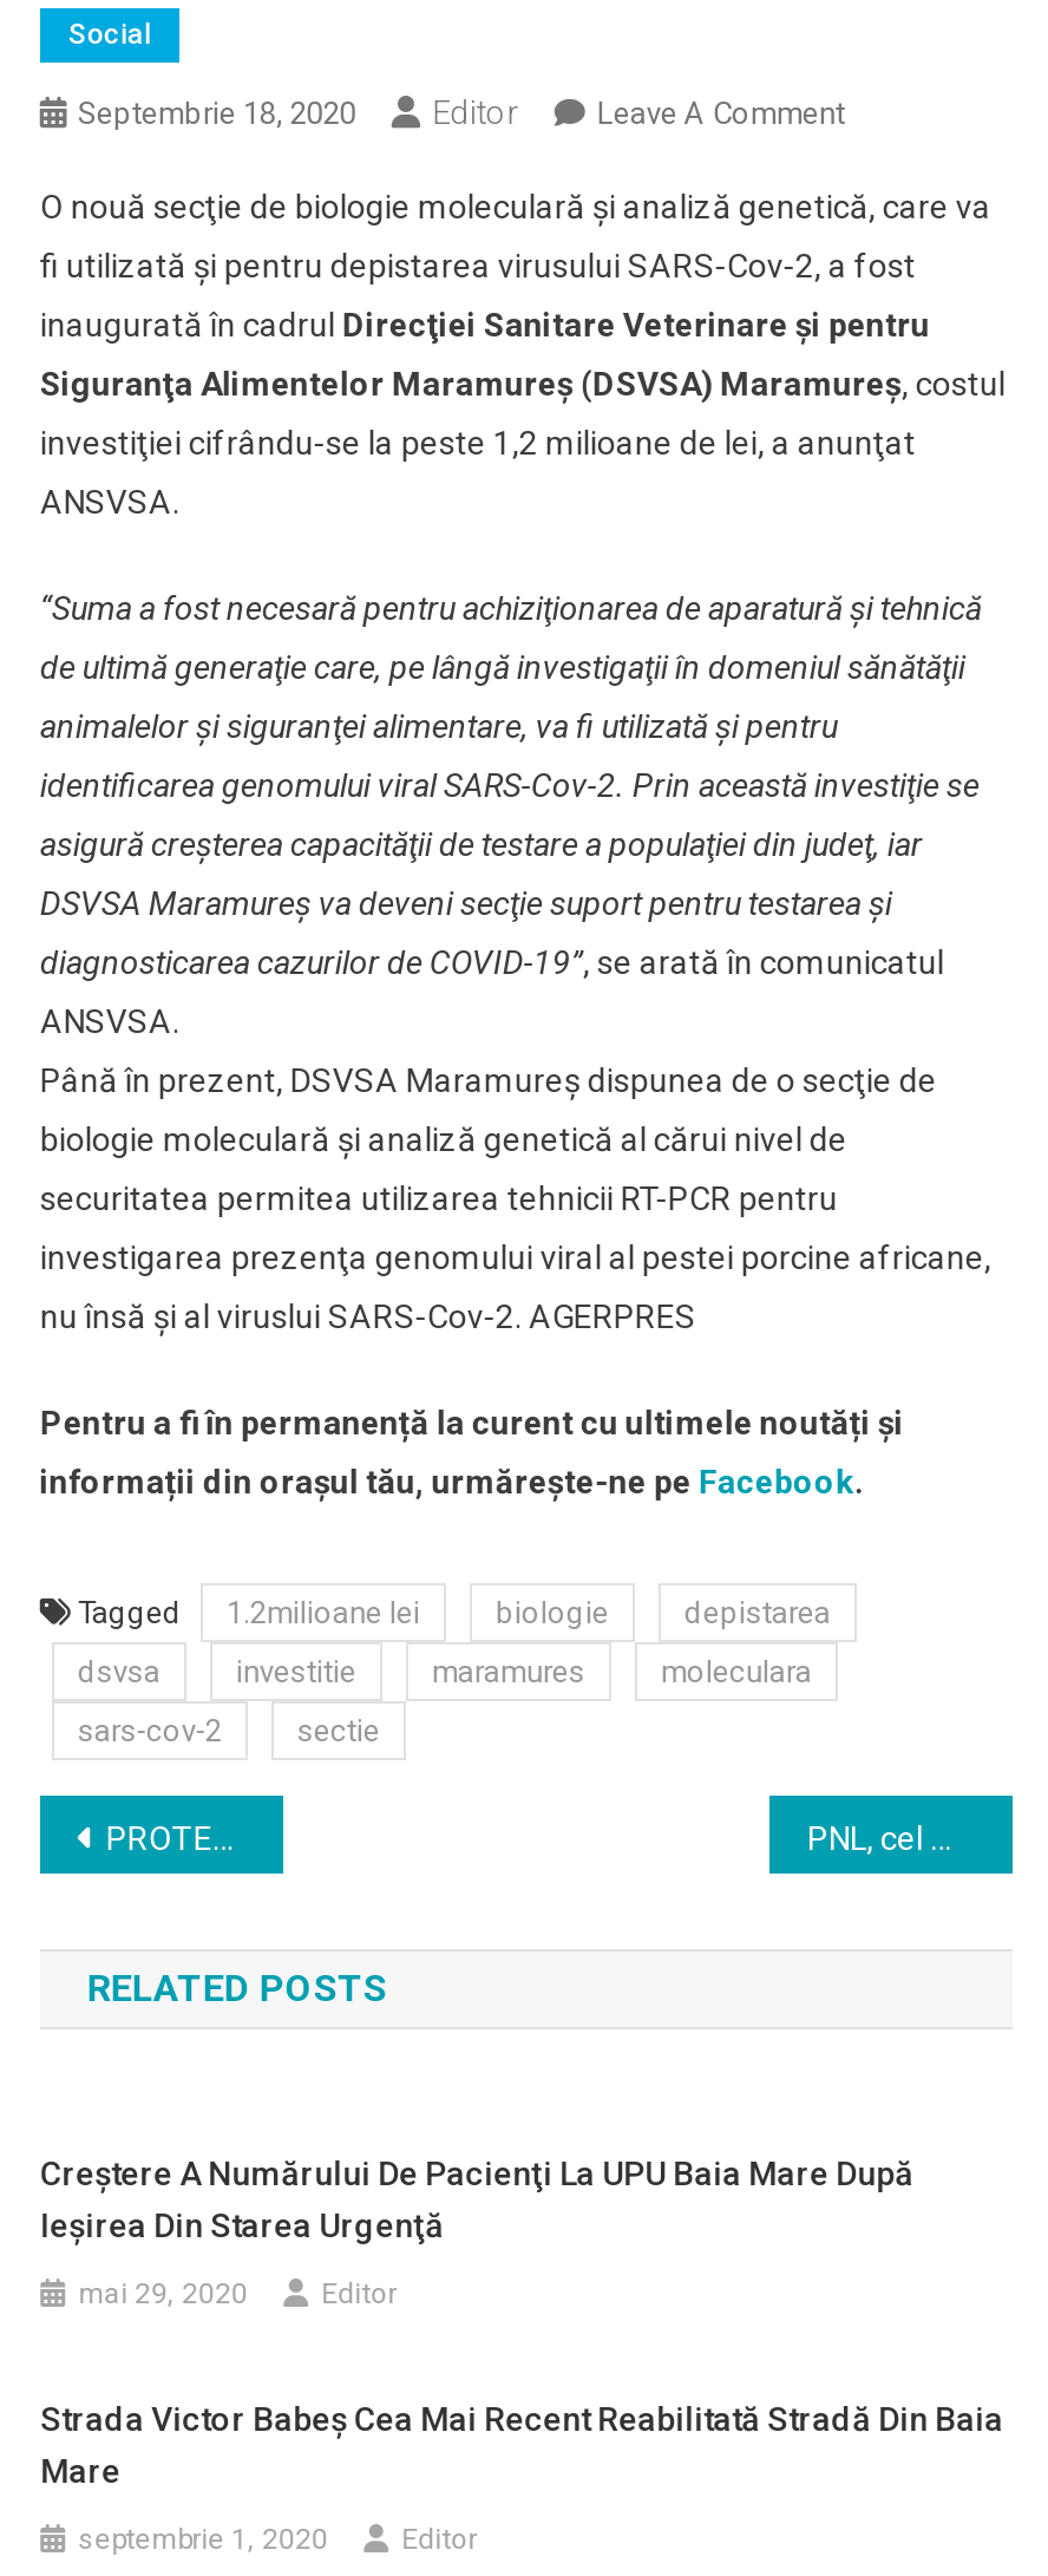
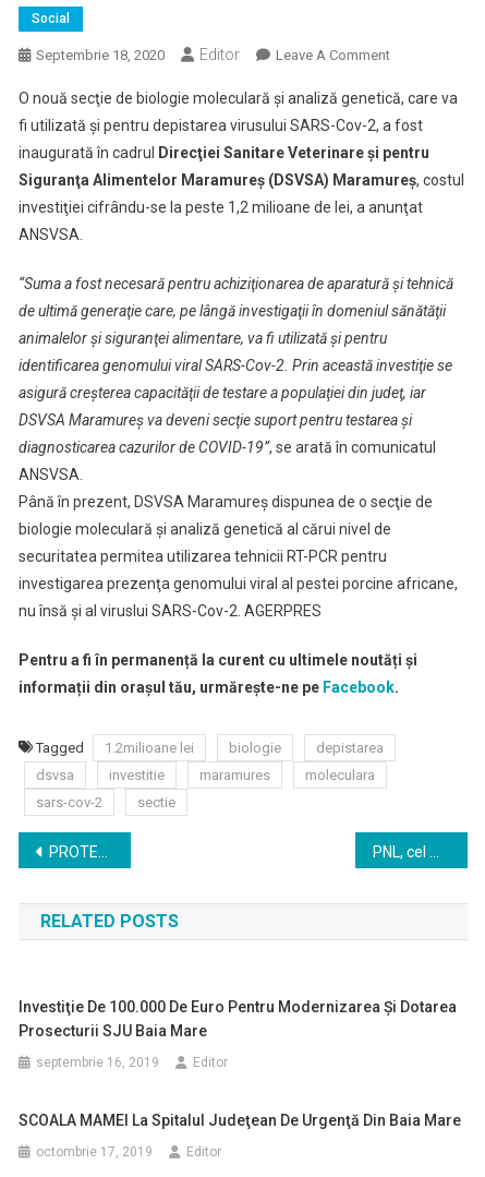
- Creştere A Numărului De Pacienţi La UPU Baia Mare După
- Ieşirea Din Starea Urgenţă
+ Investiţie De 100.000 De Euro Pentru Modernizarea Şi Dotarea
+ Prosecturii SJU Baia Mare

- mai 29, 2020
+ septembrie 16, 2019

- Strada Victor Babeș Cea Mai Recent Reabilitată Stradă Din Baia
- Mare
+ SCOALA MAMEI La Spitalul Judeţean De Urgenţă Din Baia Mare

- septembrie 1, 2020
+ octombrie 17, 2019
